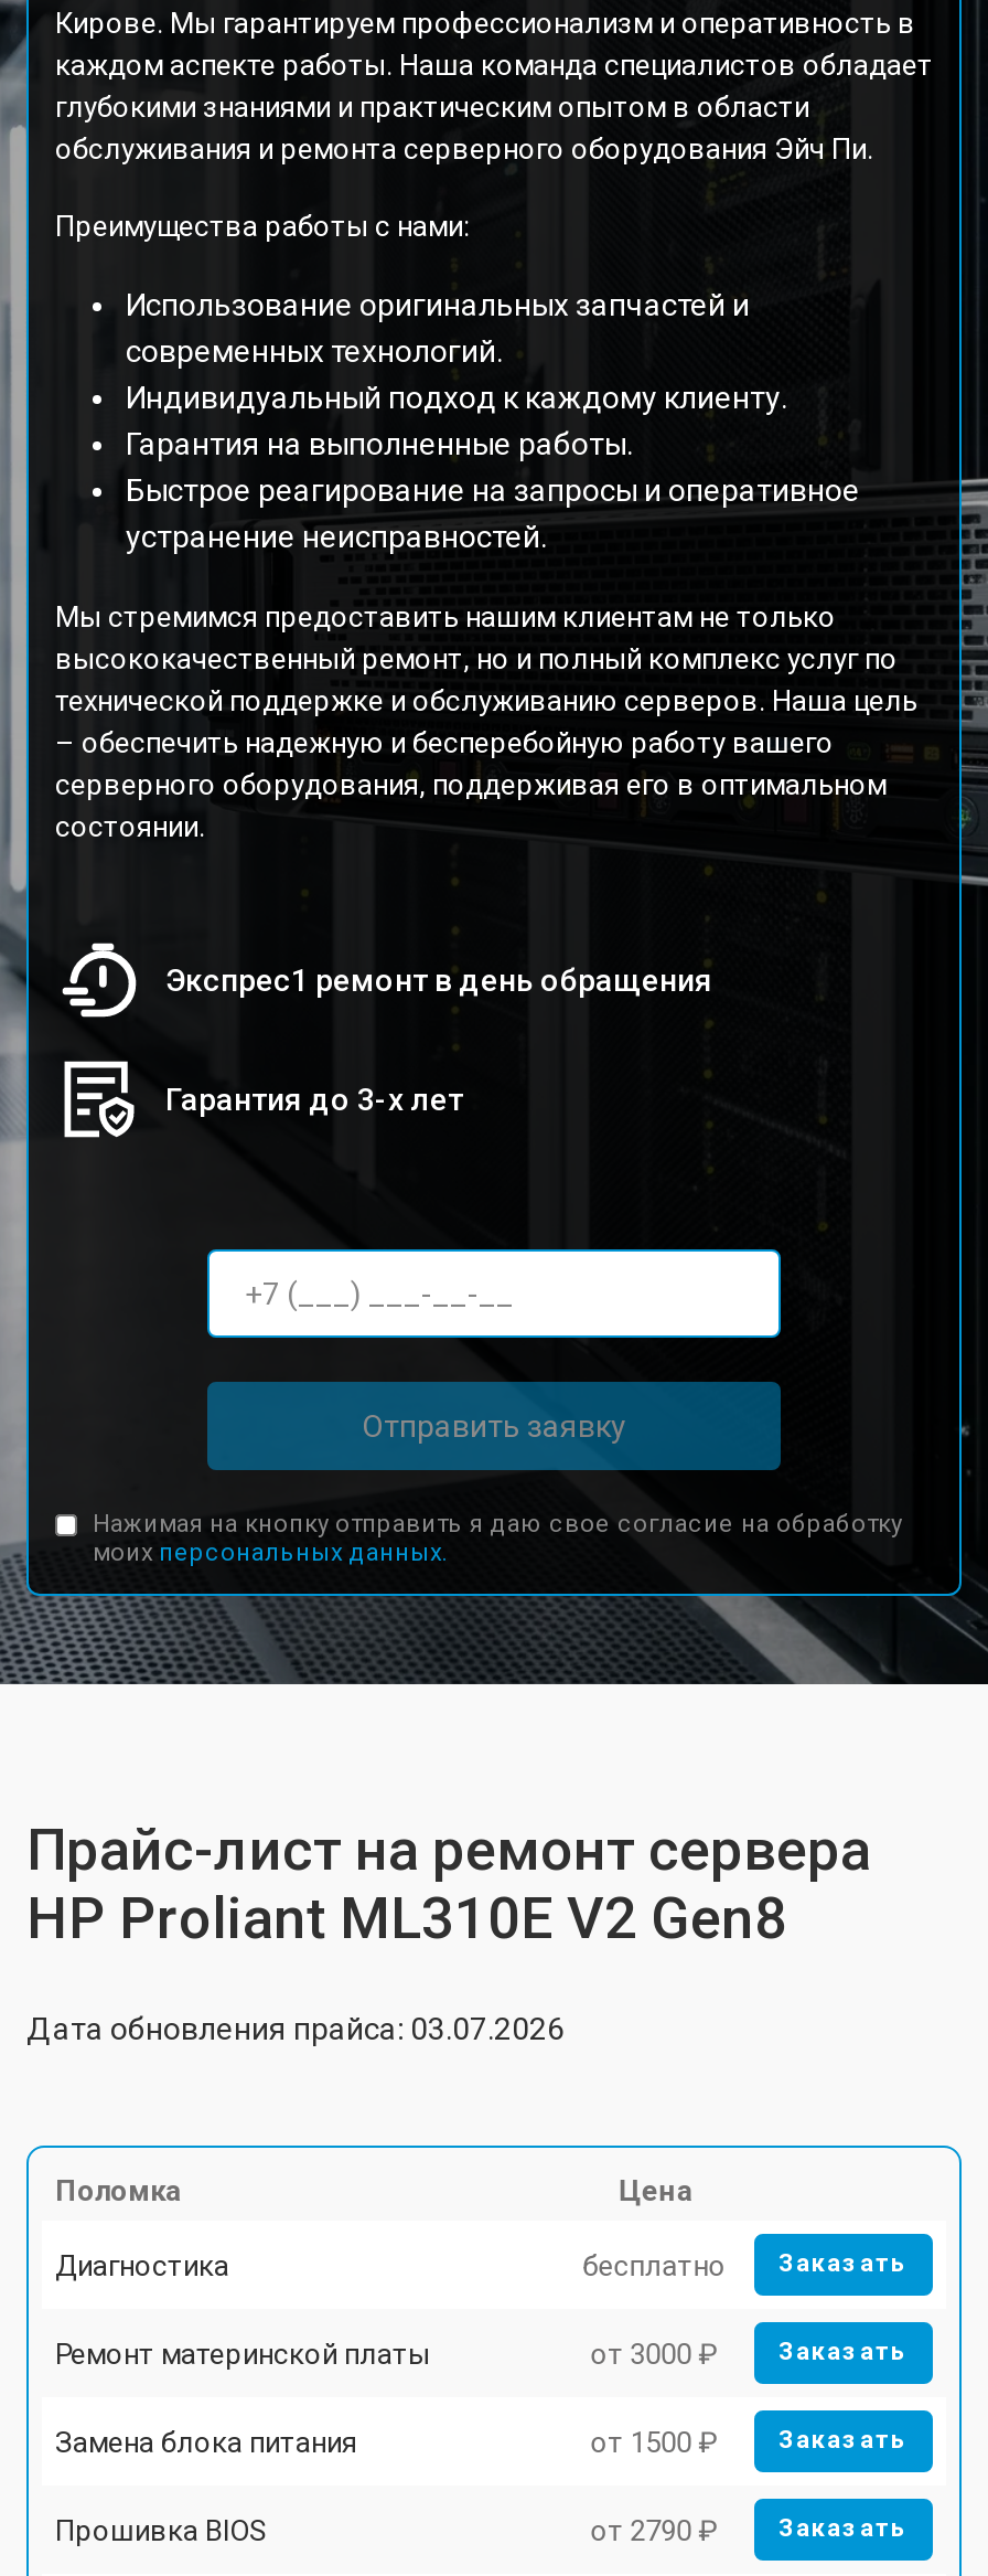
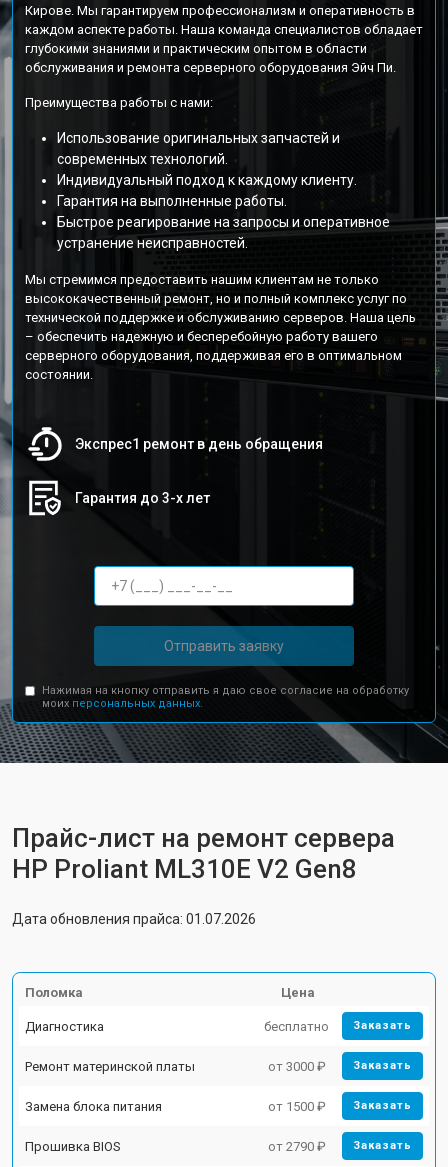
- Дата обновления прайса: 03.07.2026
+ Дата обновления прайса: 01.07.2026
